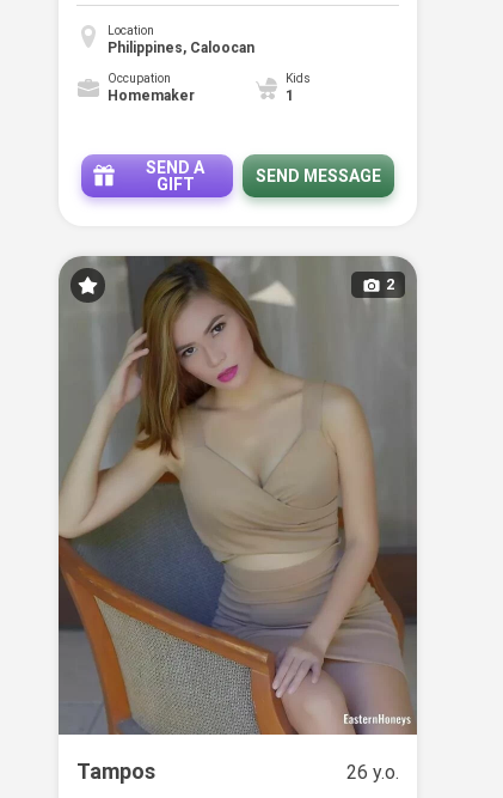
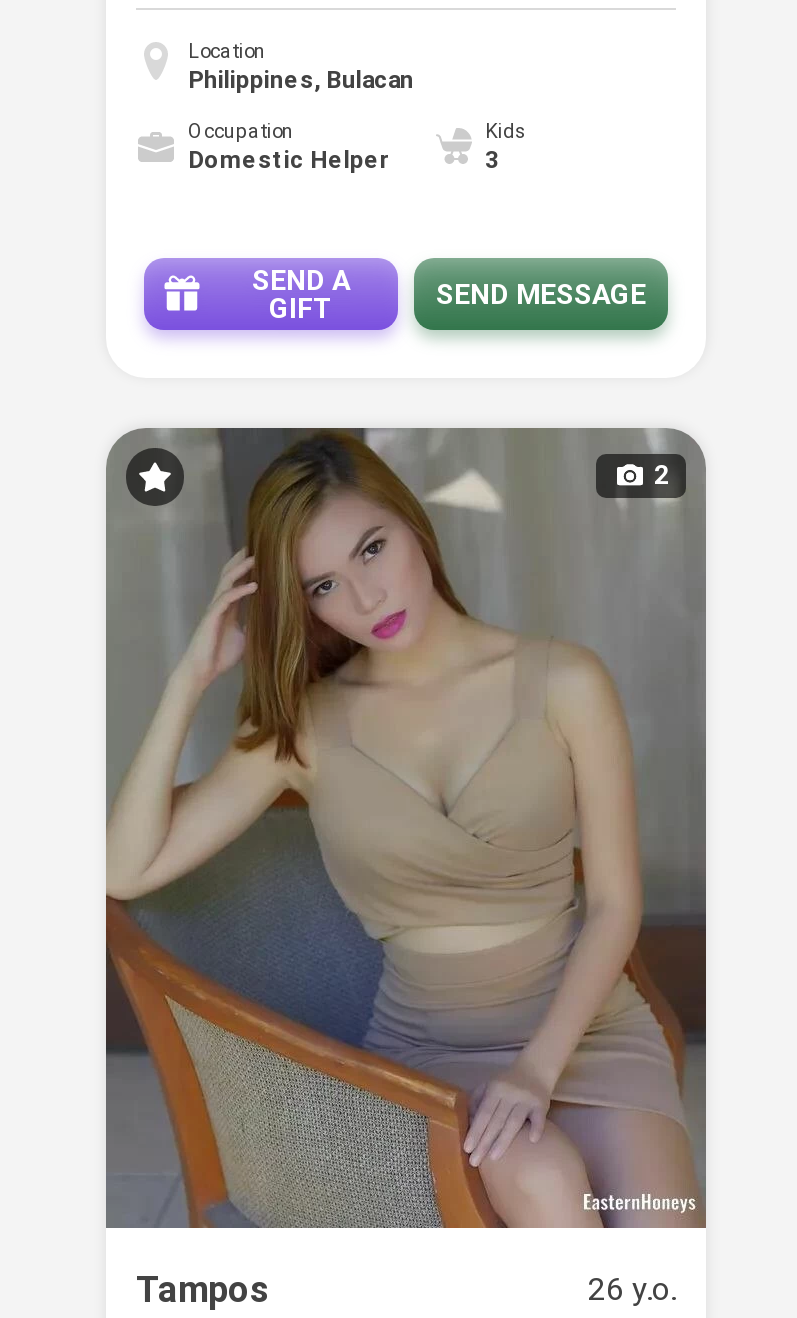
- Philippines, Caloocan
+ Philippines, Bulacan

- Homemaker
+ Domestic Helper

- 1
+ 3
